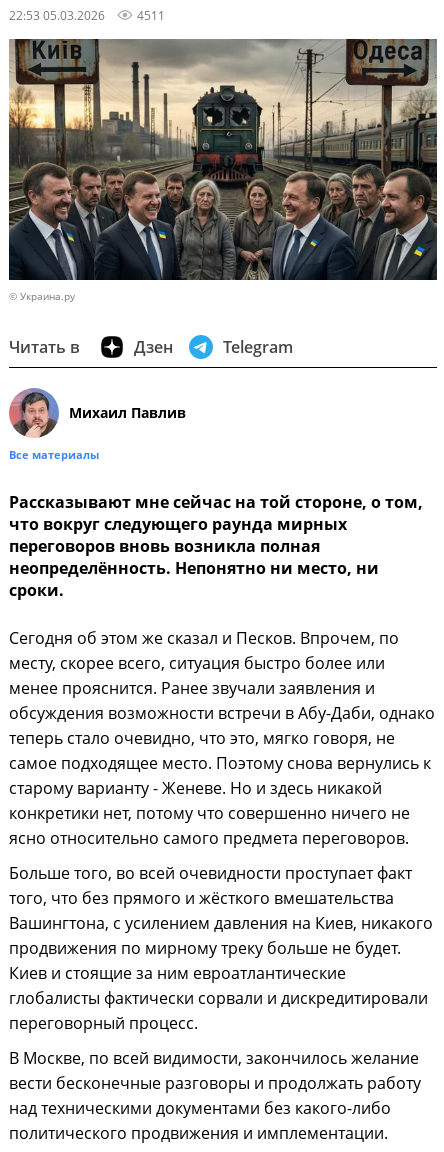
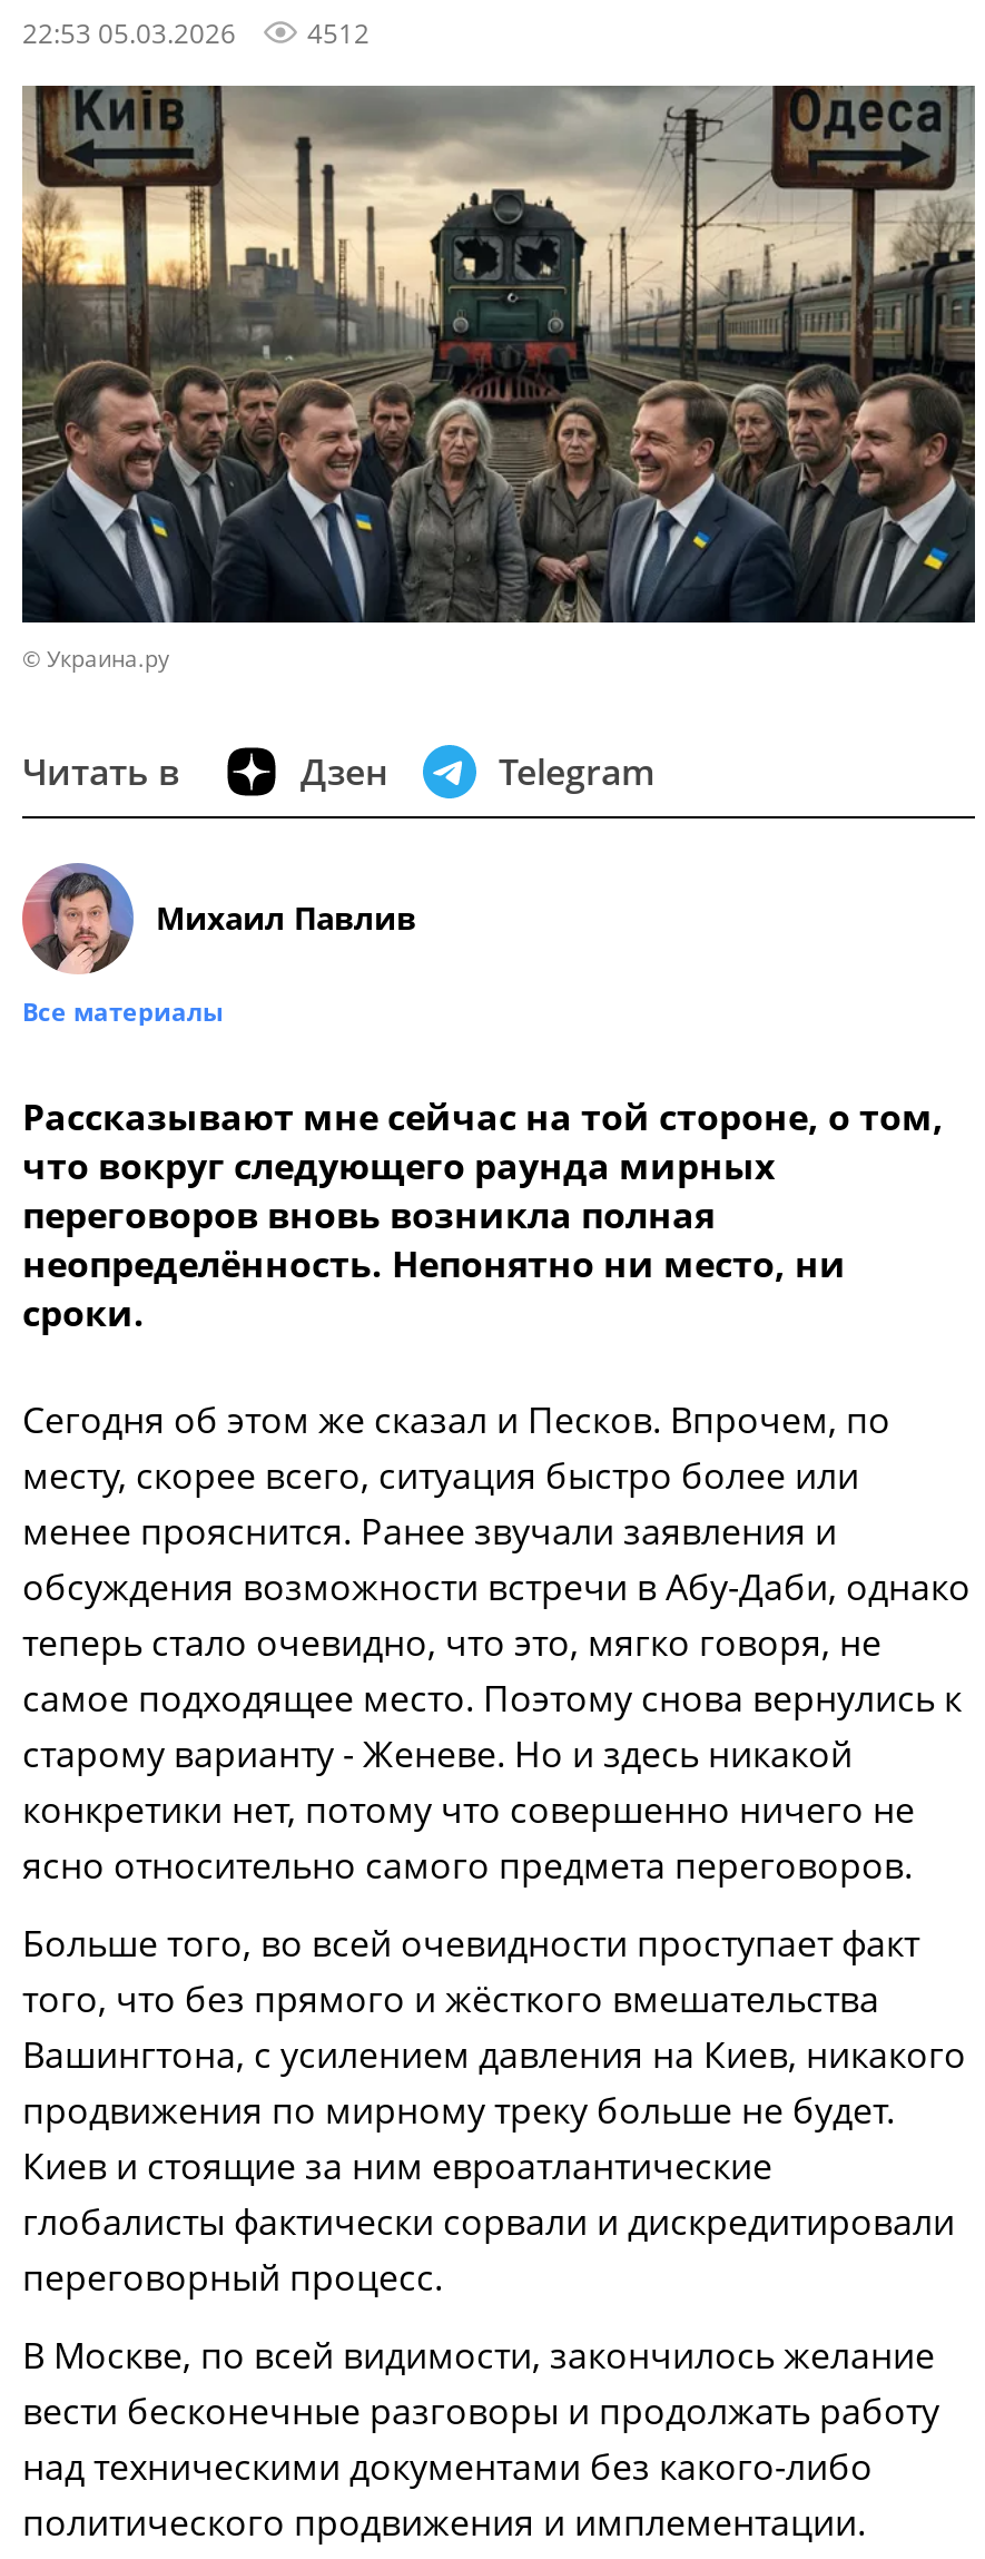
- 22:53 05.03.2026 4511
+ 22:53 05.03.2026 4512
